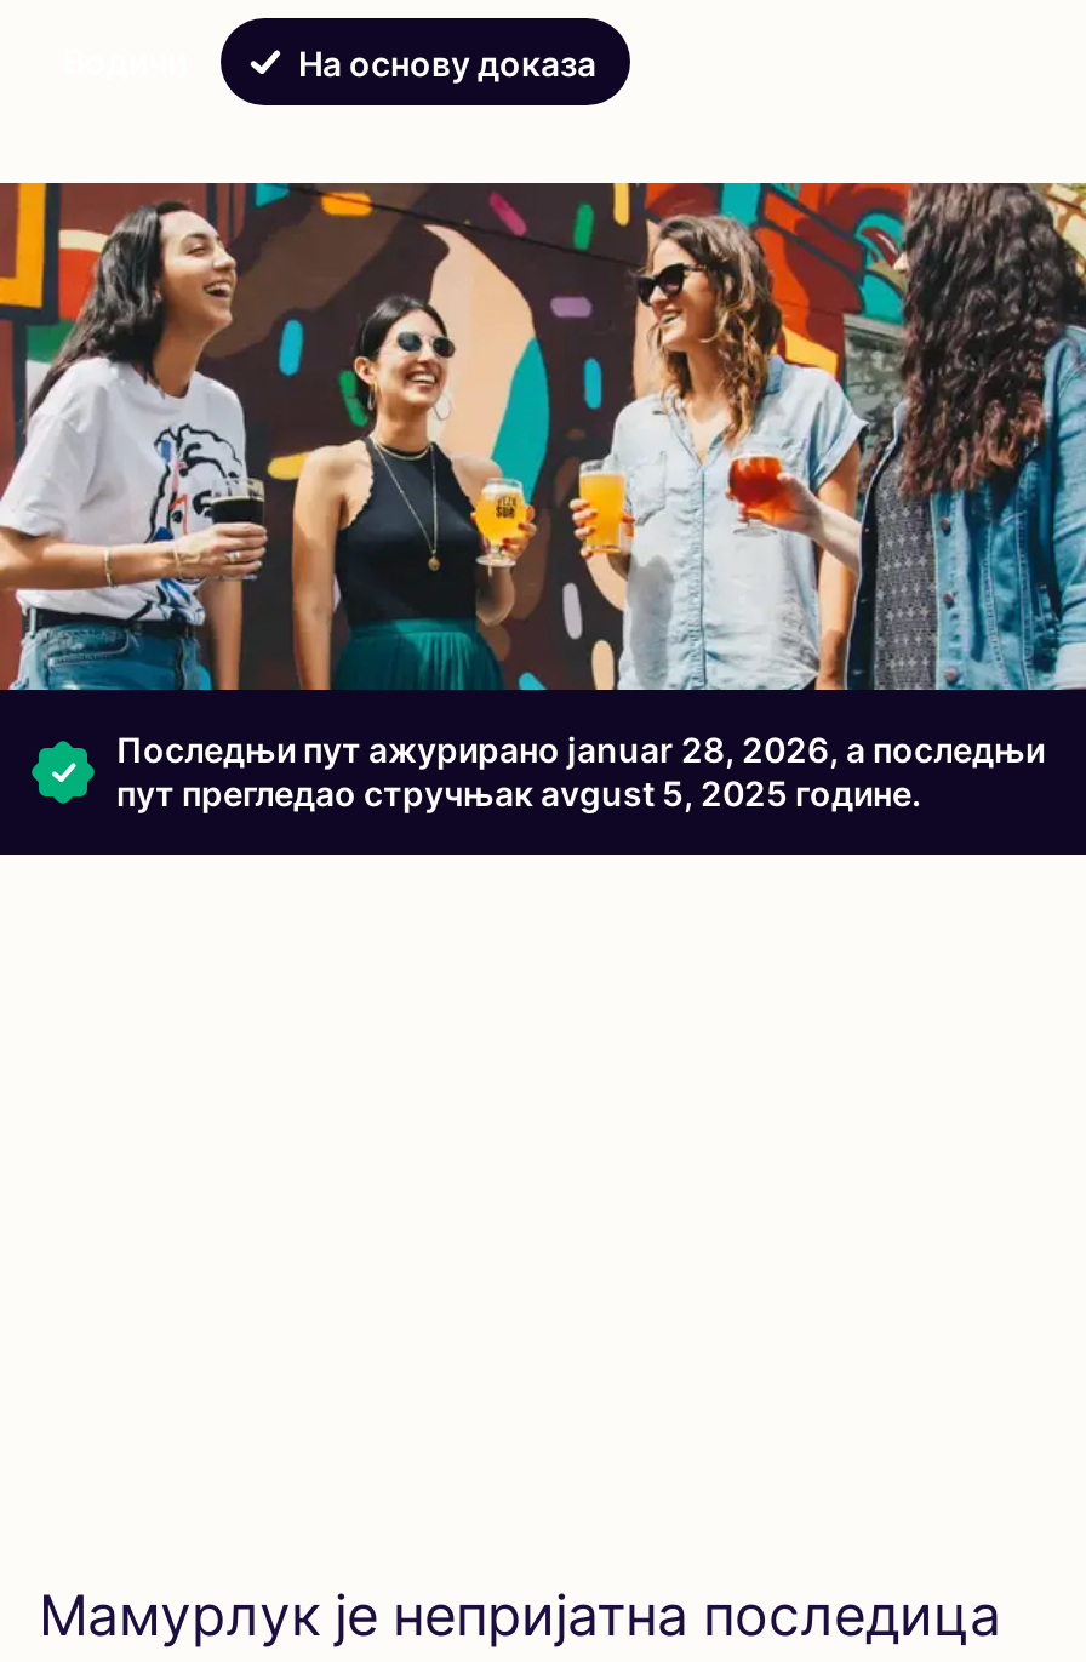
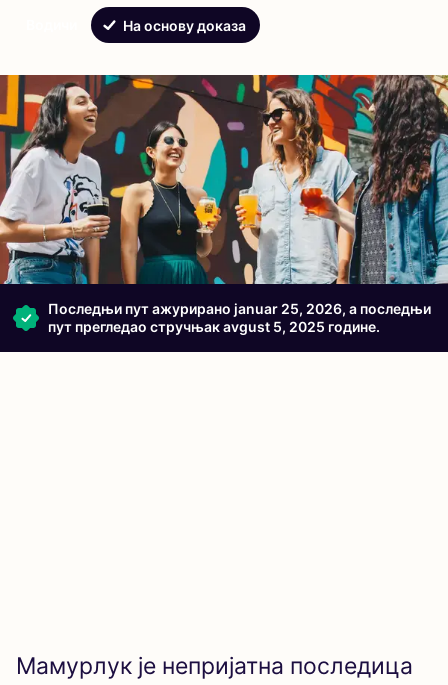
- Последњи пут ажурирано januar 28, 2026, а последњи
+ Последњи пут ажурирано januar 25, 2026, а последњи
